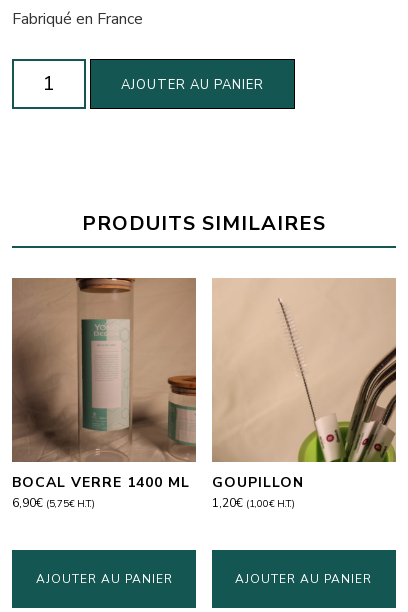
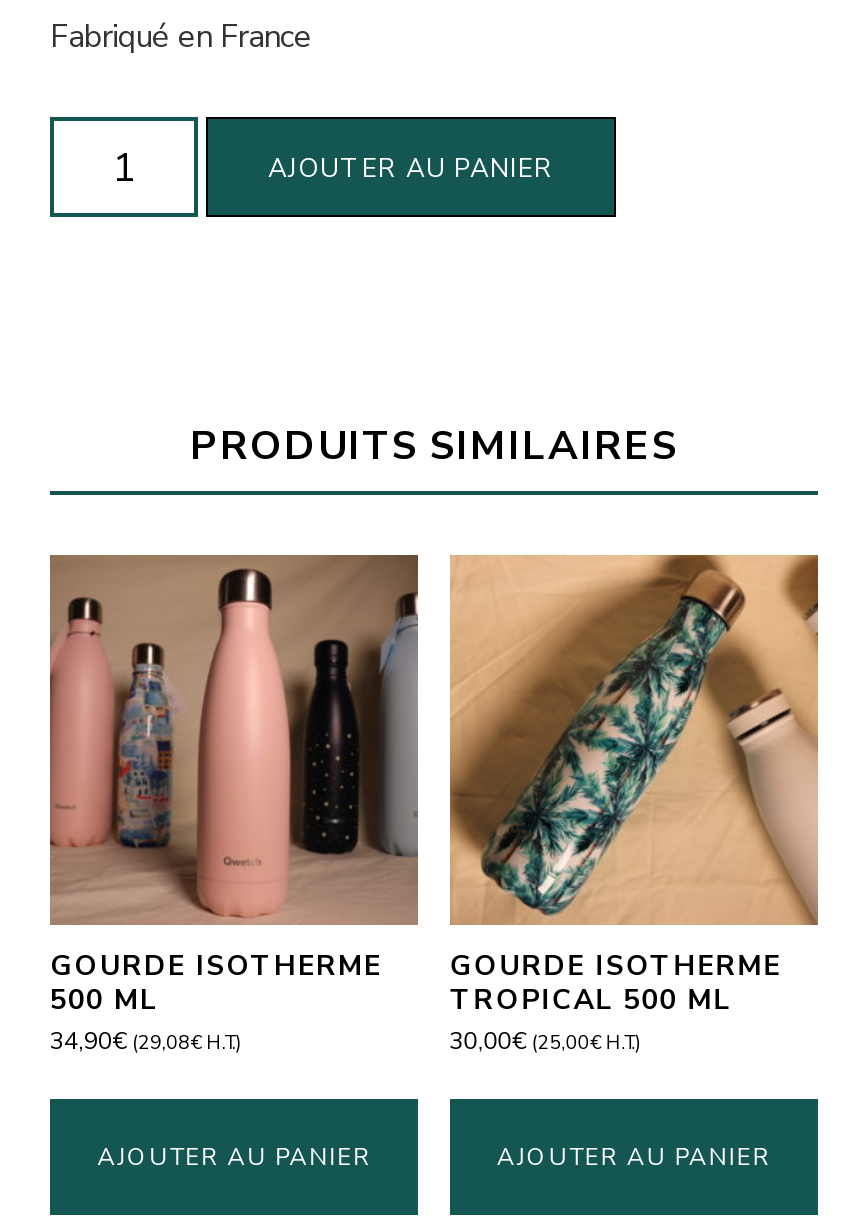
- [image]
- BOCAL VERRE 1400 ML
- 6,90€ (5,75€H.T.)
+ [image]
+ GOURDE ISOTHERME
+ 500 ML
+ 34,90€ (29,08€H.T.)

- [image]
- GOUPILLON
- 1,20€ (1,00€H.T.)
+ [image]
+ GOURDE ISOTHERME
+ TROPICAL 500 ML
+ 30,00€ (25,00€H.T.)
